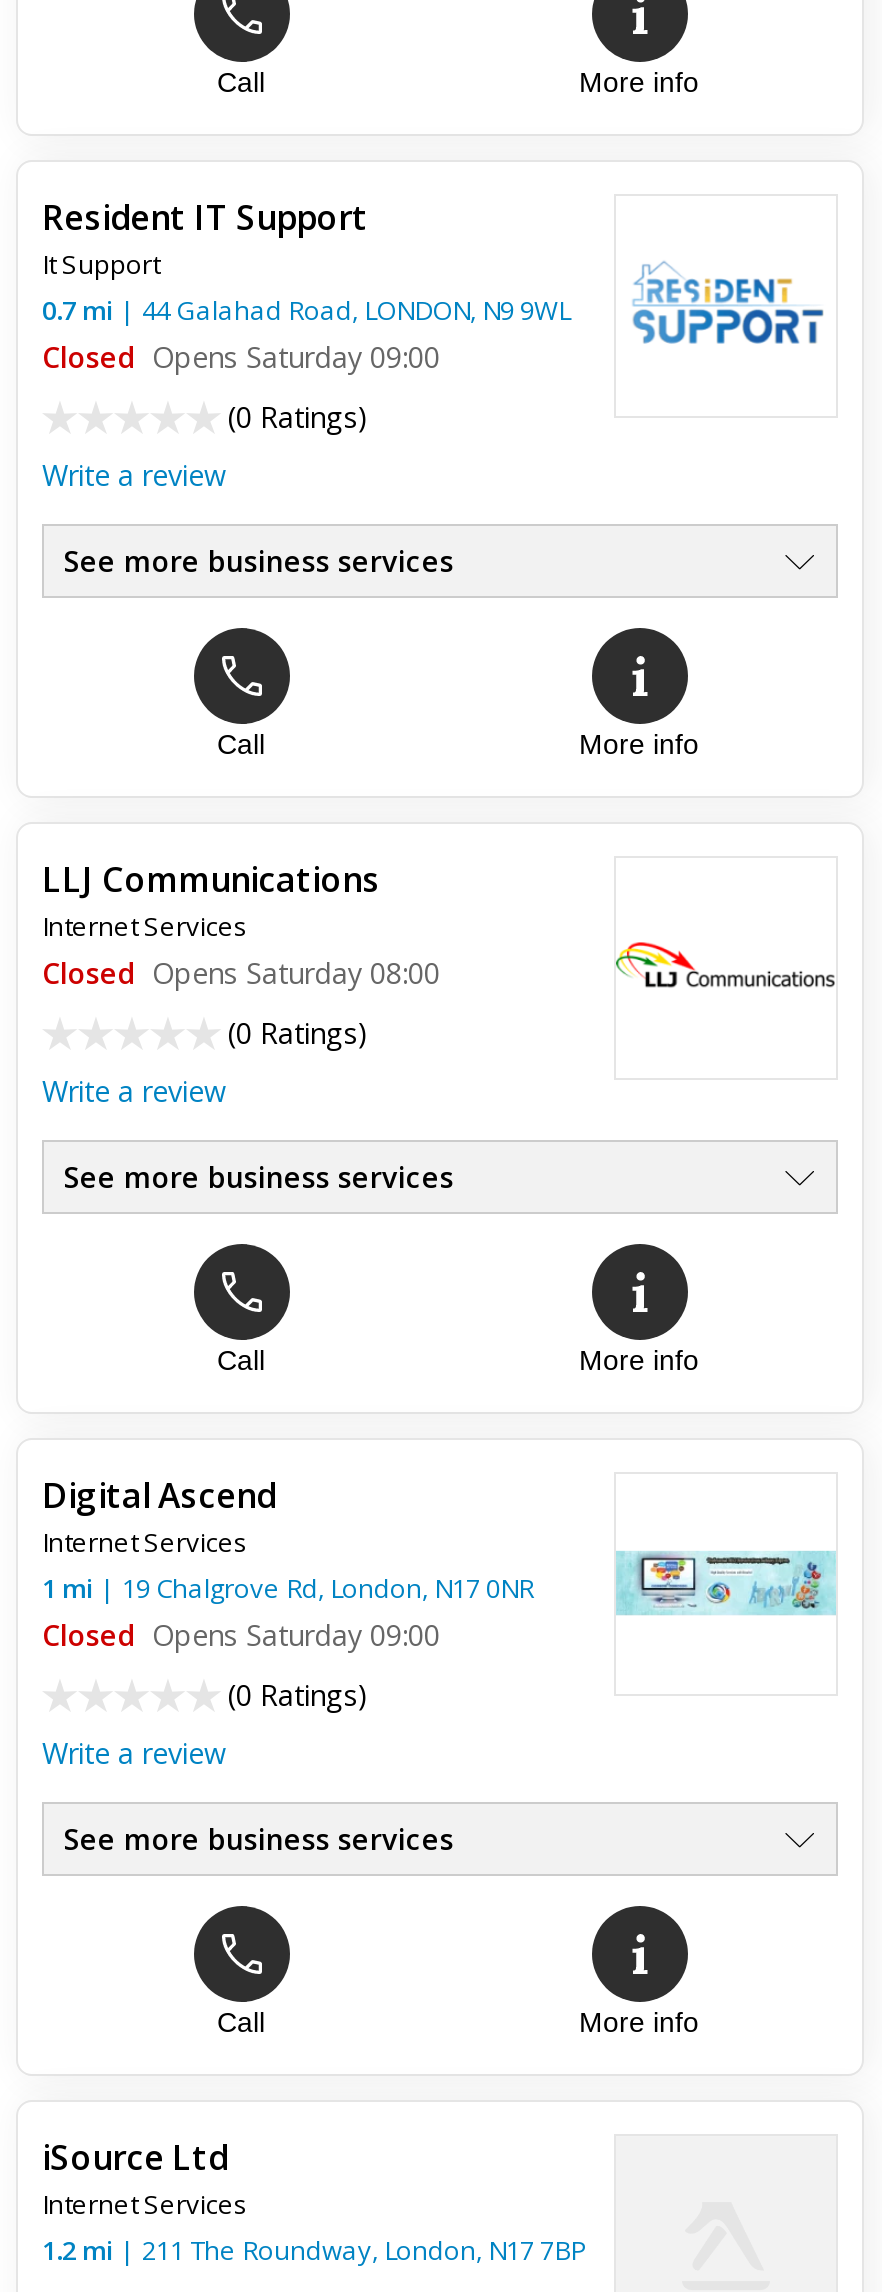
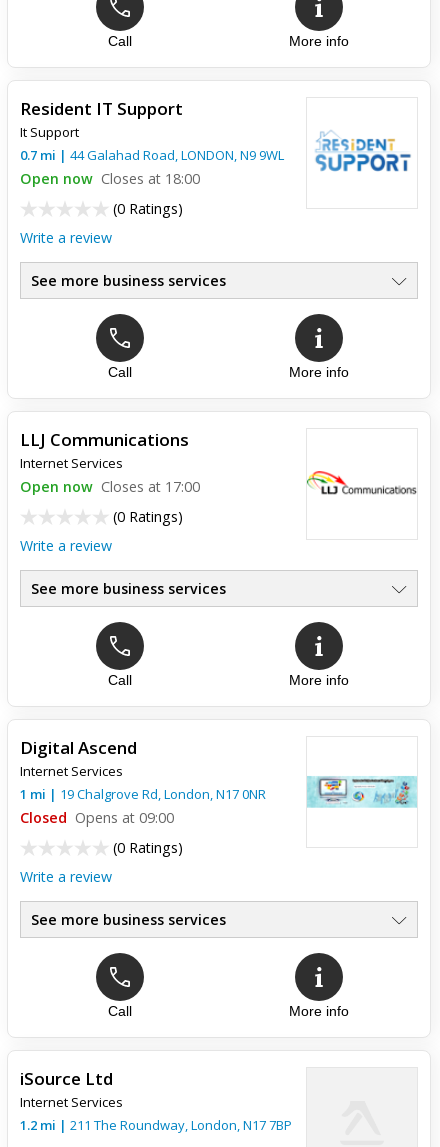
- Closed Opens Saturday 09:00
+ Open now Closes at 18:00

- Closed Opens Saturday 08:00
+ Open now Closes at 17:00

- Closed Opens Saturday 09:00
+ Closed Opens at 09:00
